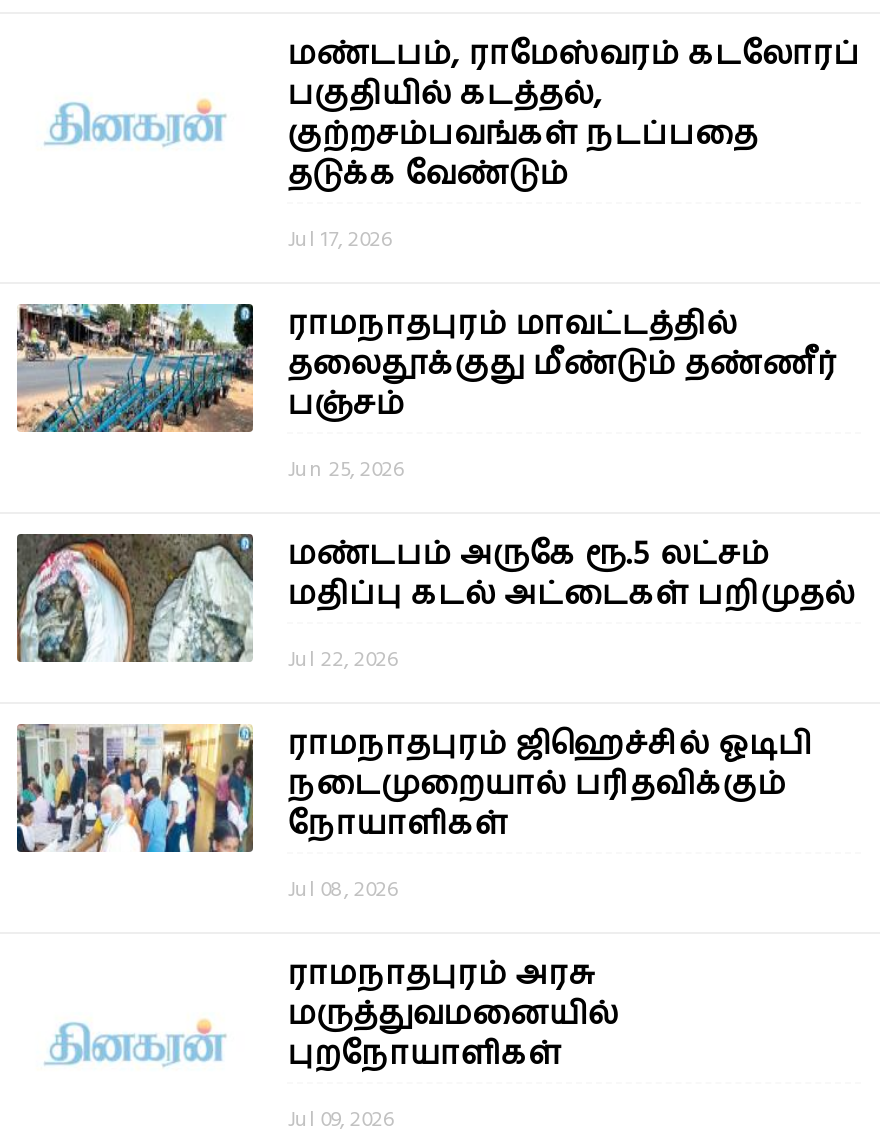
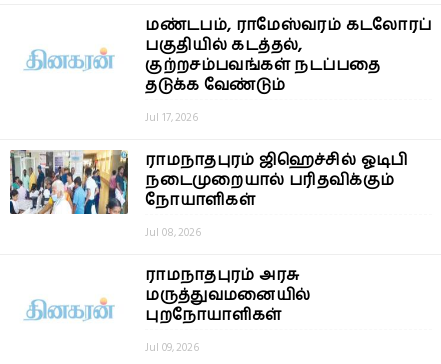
- [image]
- ராமநாதபுரம் மாவட்டத்தில்
- தலைதூக்குது மீண்டும் தண்ணீர்
- பஞ்சம்
- Jun 25, 2026
- மண்டபம் அருகே ரூ.5 லட்சம்
- மதிப்பு கடல் அட்டைகள் பறிமுதல்
- Jul 22, 2026

- [image]
